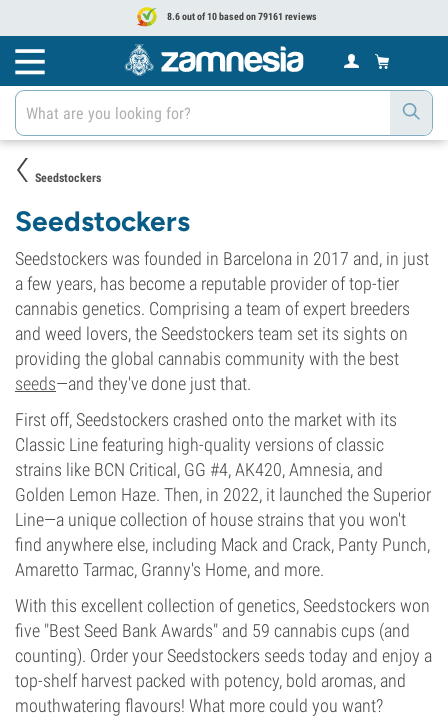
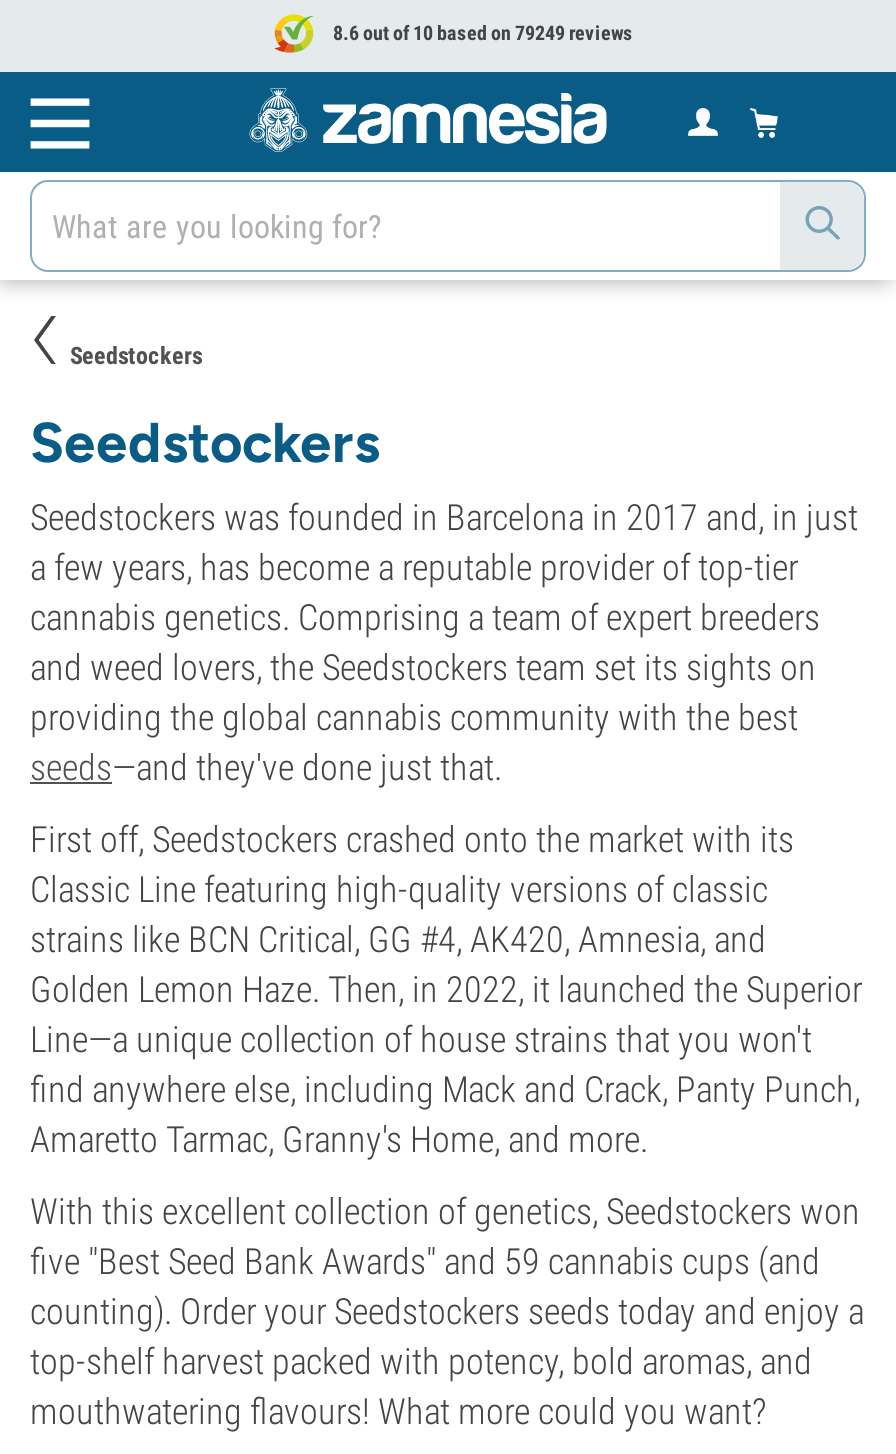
- 8.6 out of 10 based on 79161 reviews
+ 8.6 out of 10 based on 79249 reviews
